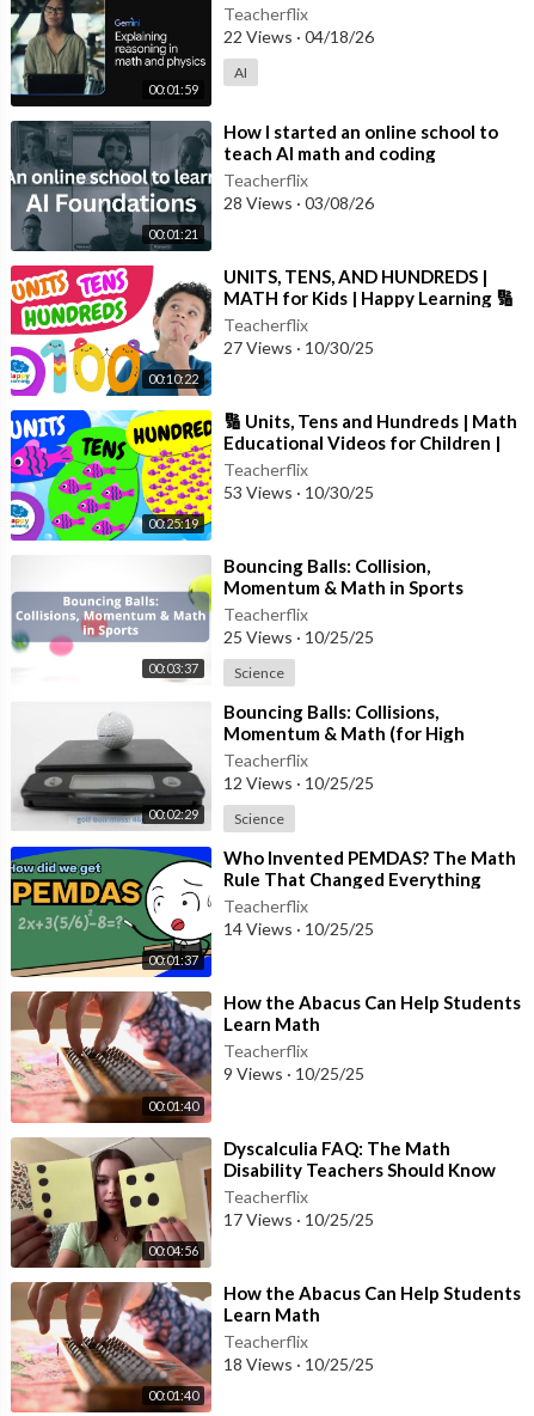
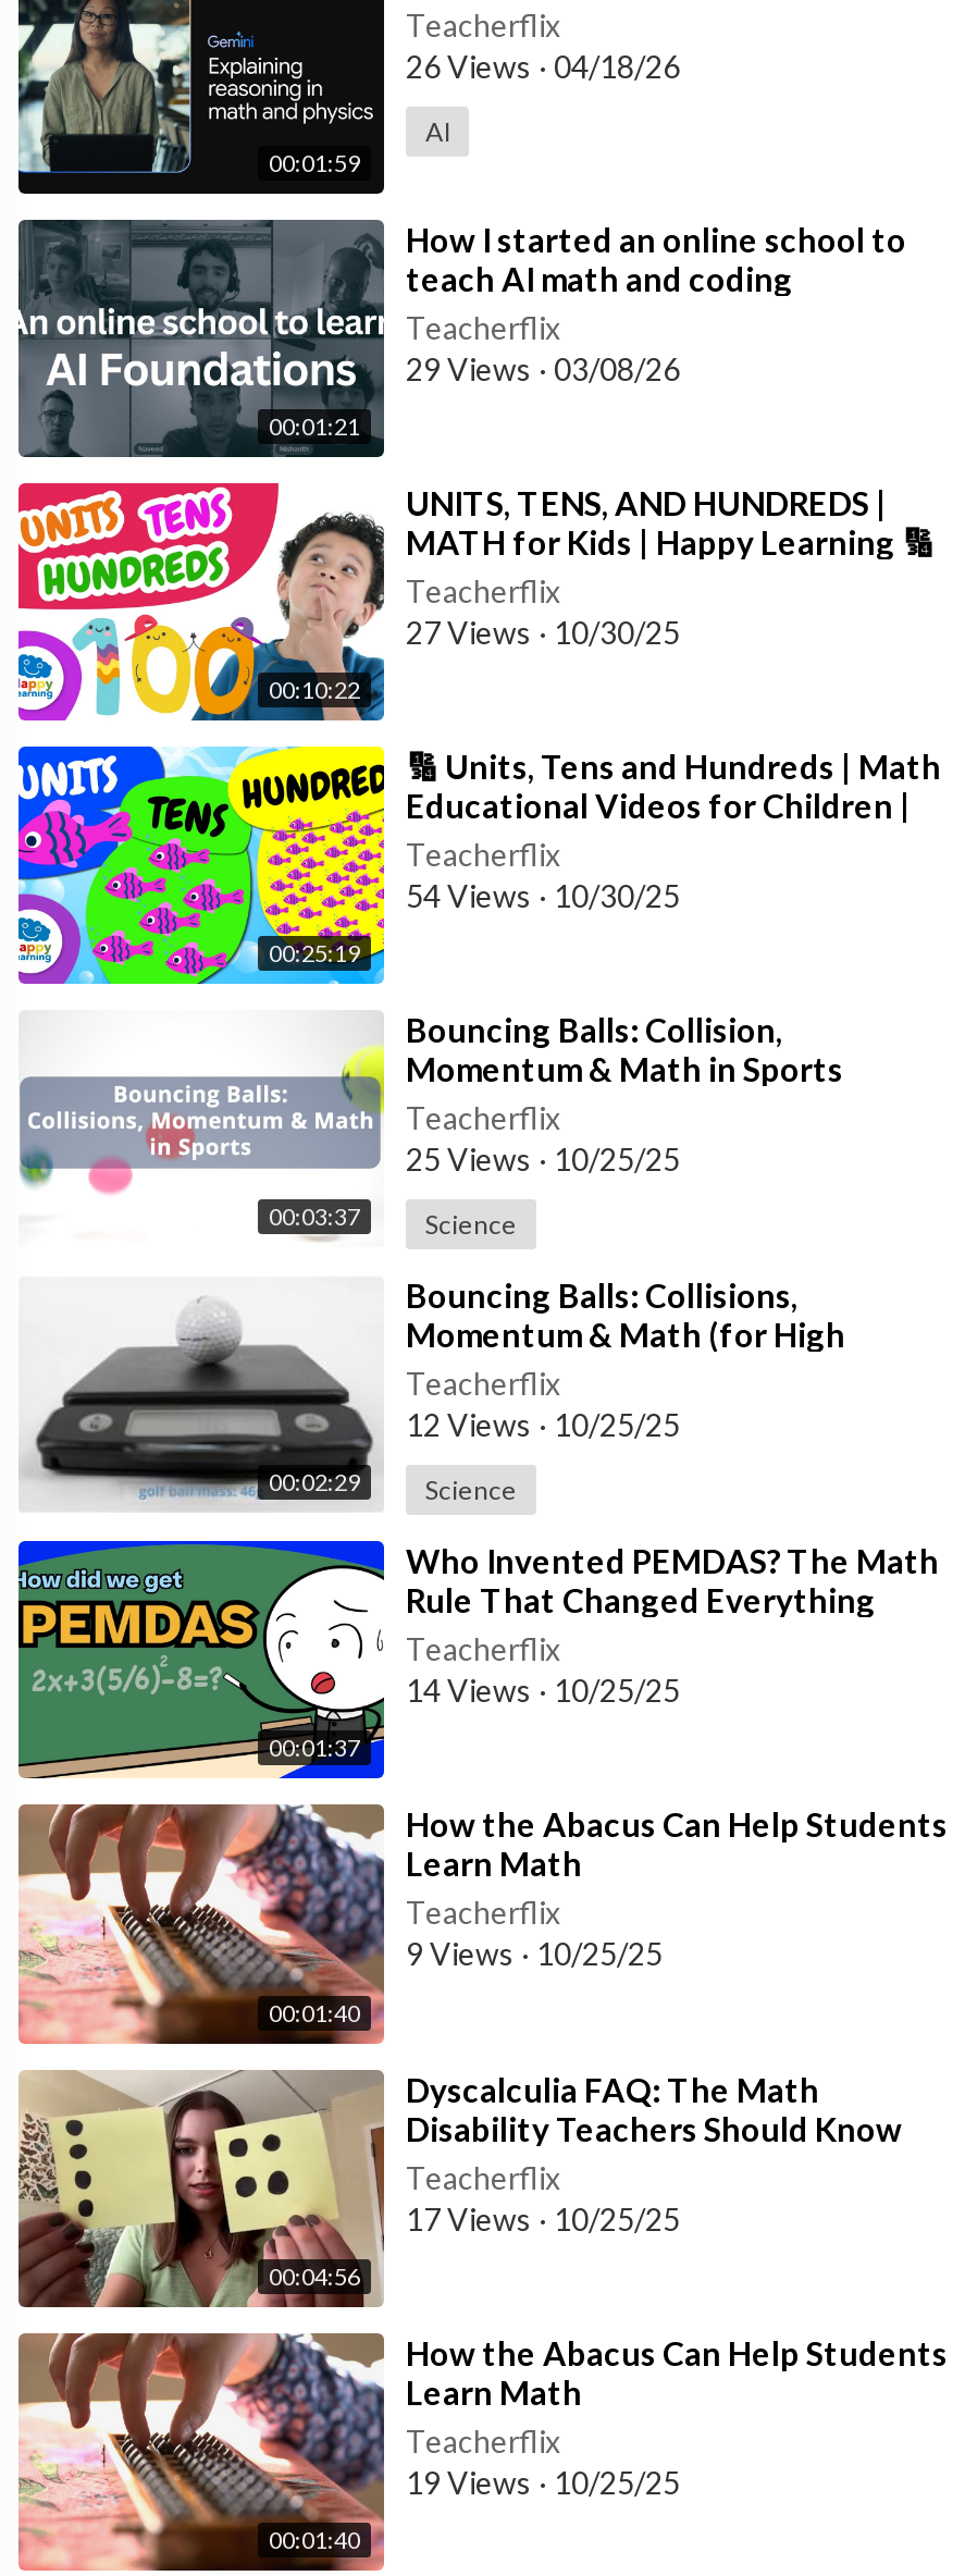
- 22 Views · 04/18/26
+ 26 Views · 04/18/26

- 28 Views · 03/08/26
+ 29 Views · 03/08/26

- 53 Views · 10/30/25
+ 54 Views · 10/30/25

- 18 Views · 10/25/25
+ 19 Views · 10/25/25
